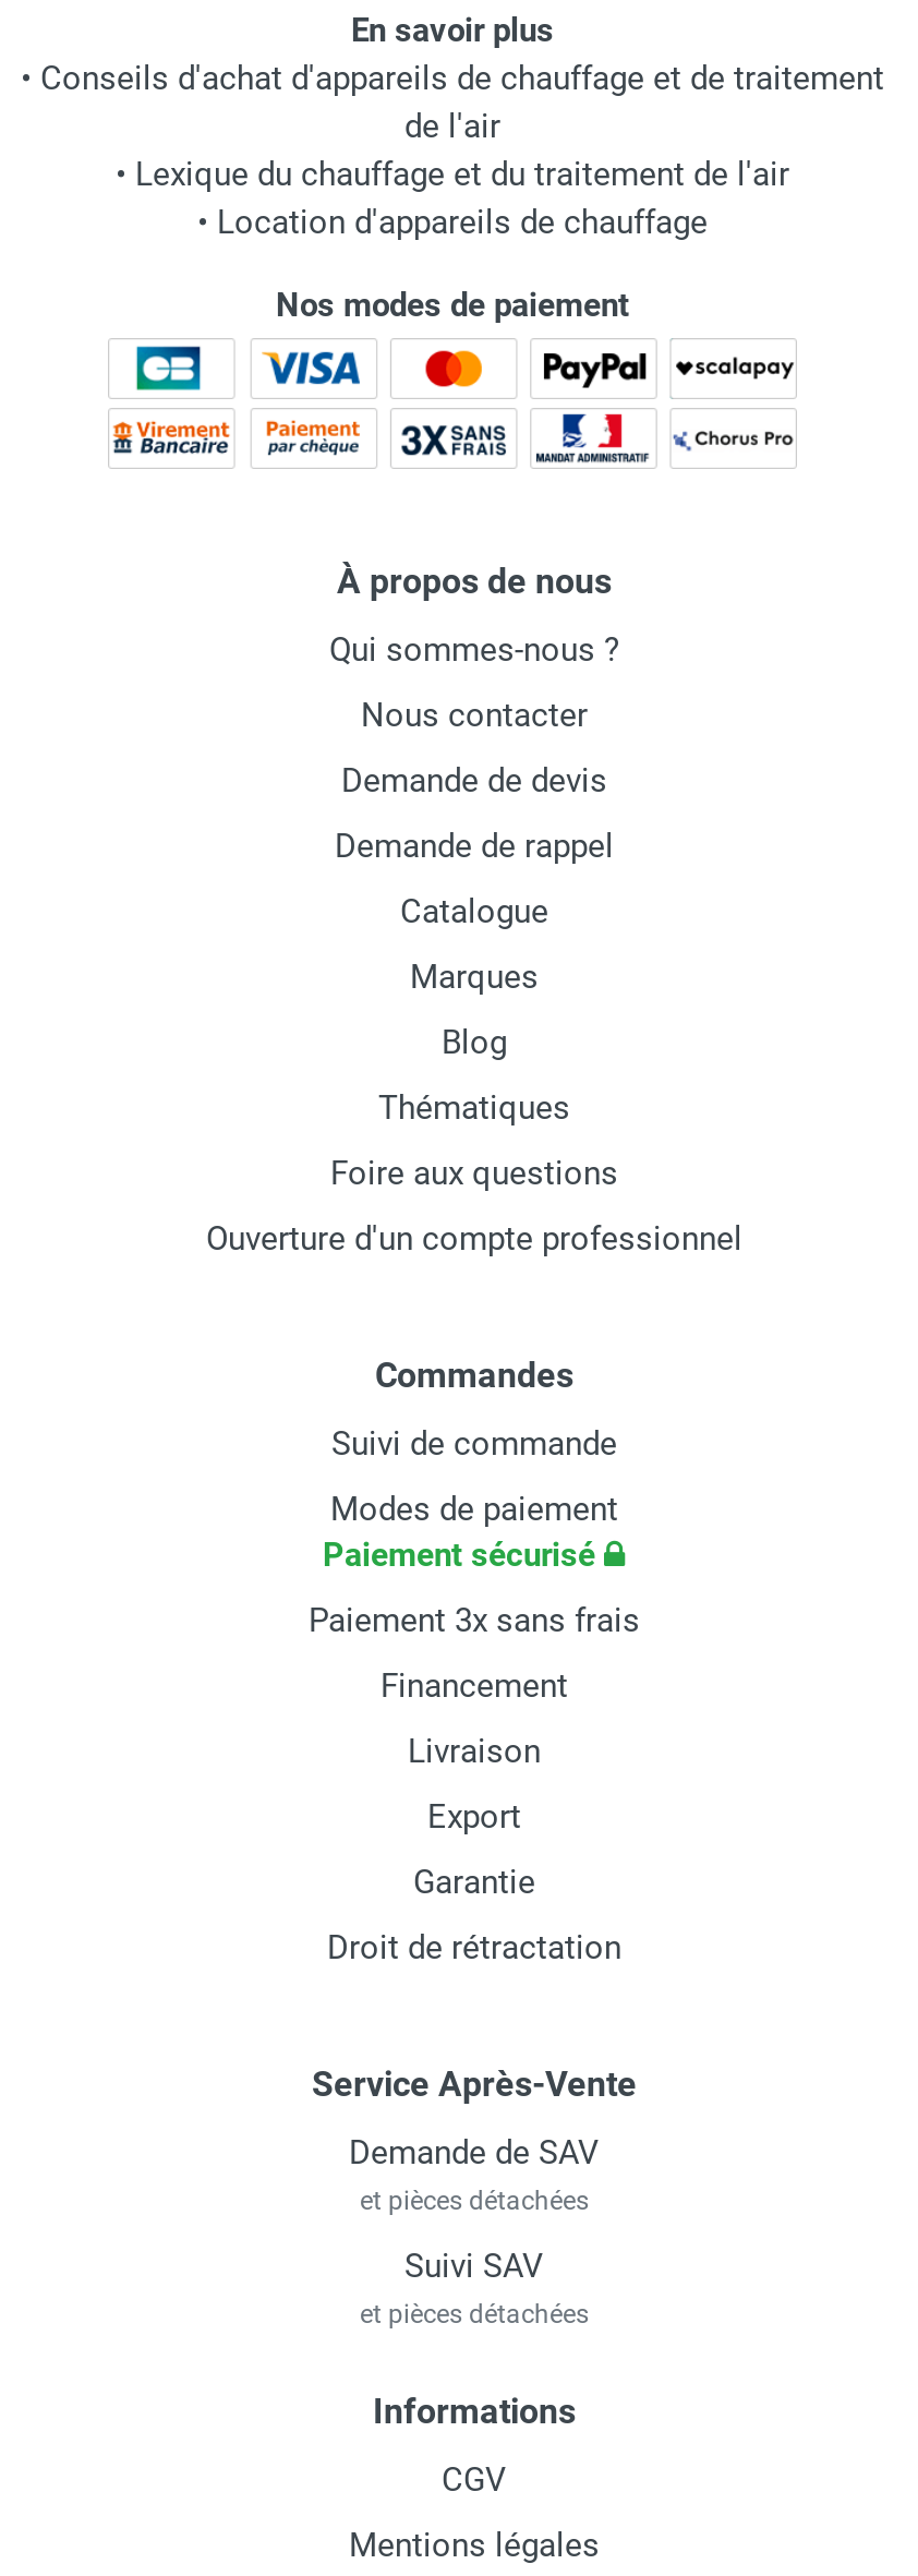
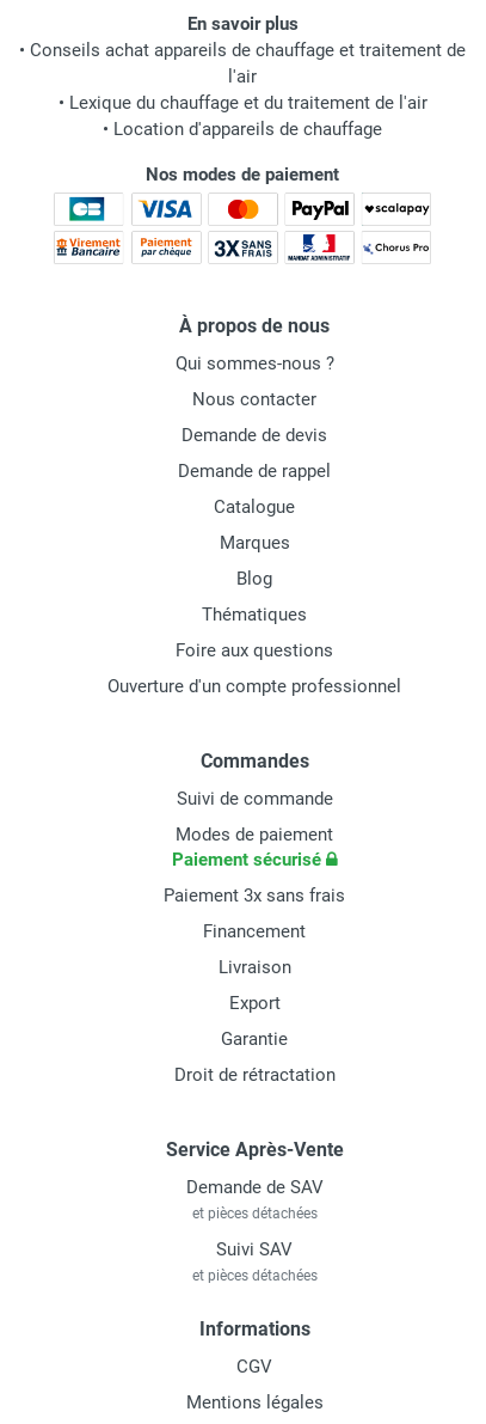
- • Conseils d'achat d'appareils de chauffage et de traitement
- de l'air
+ • Conseils achat appareils de chauffage et traitement de
+ l'air
